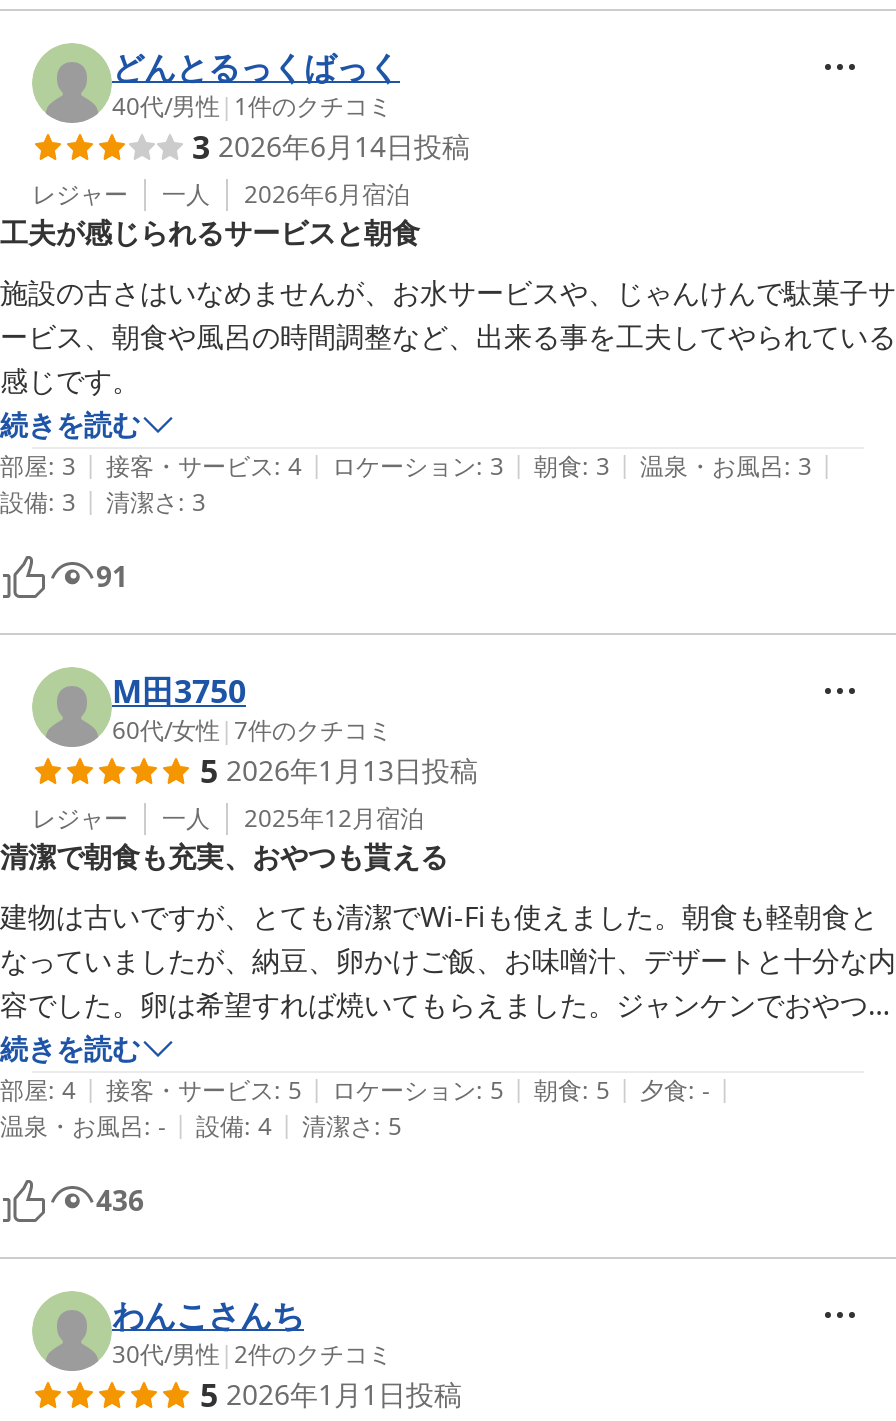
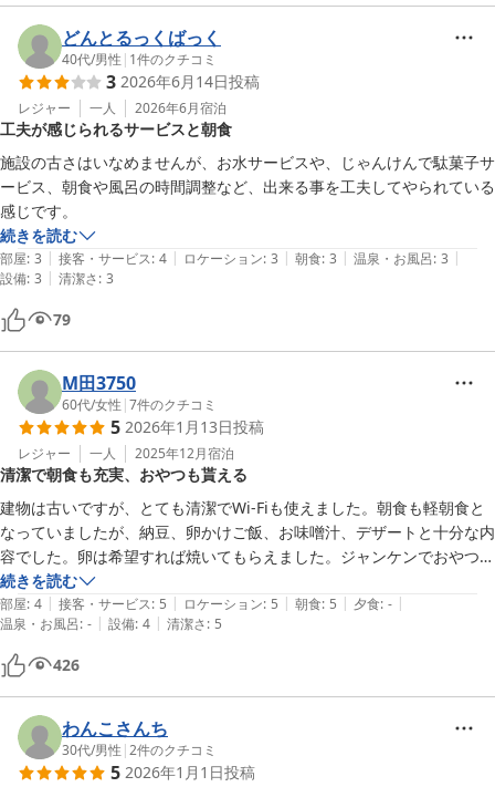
- 91
+ 79

- 436
+ 426
